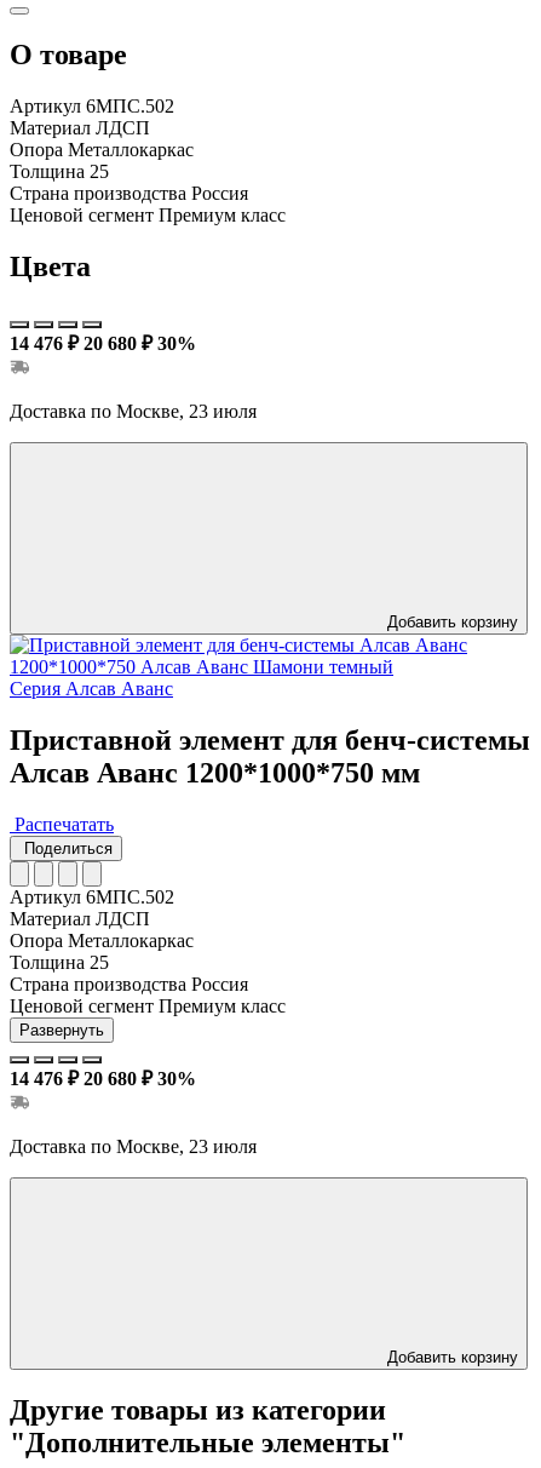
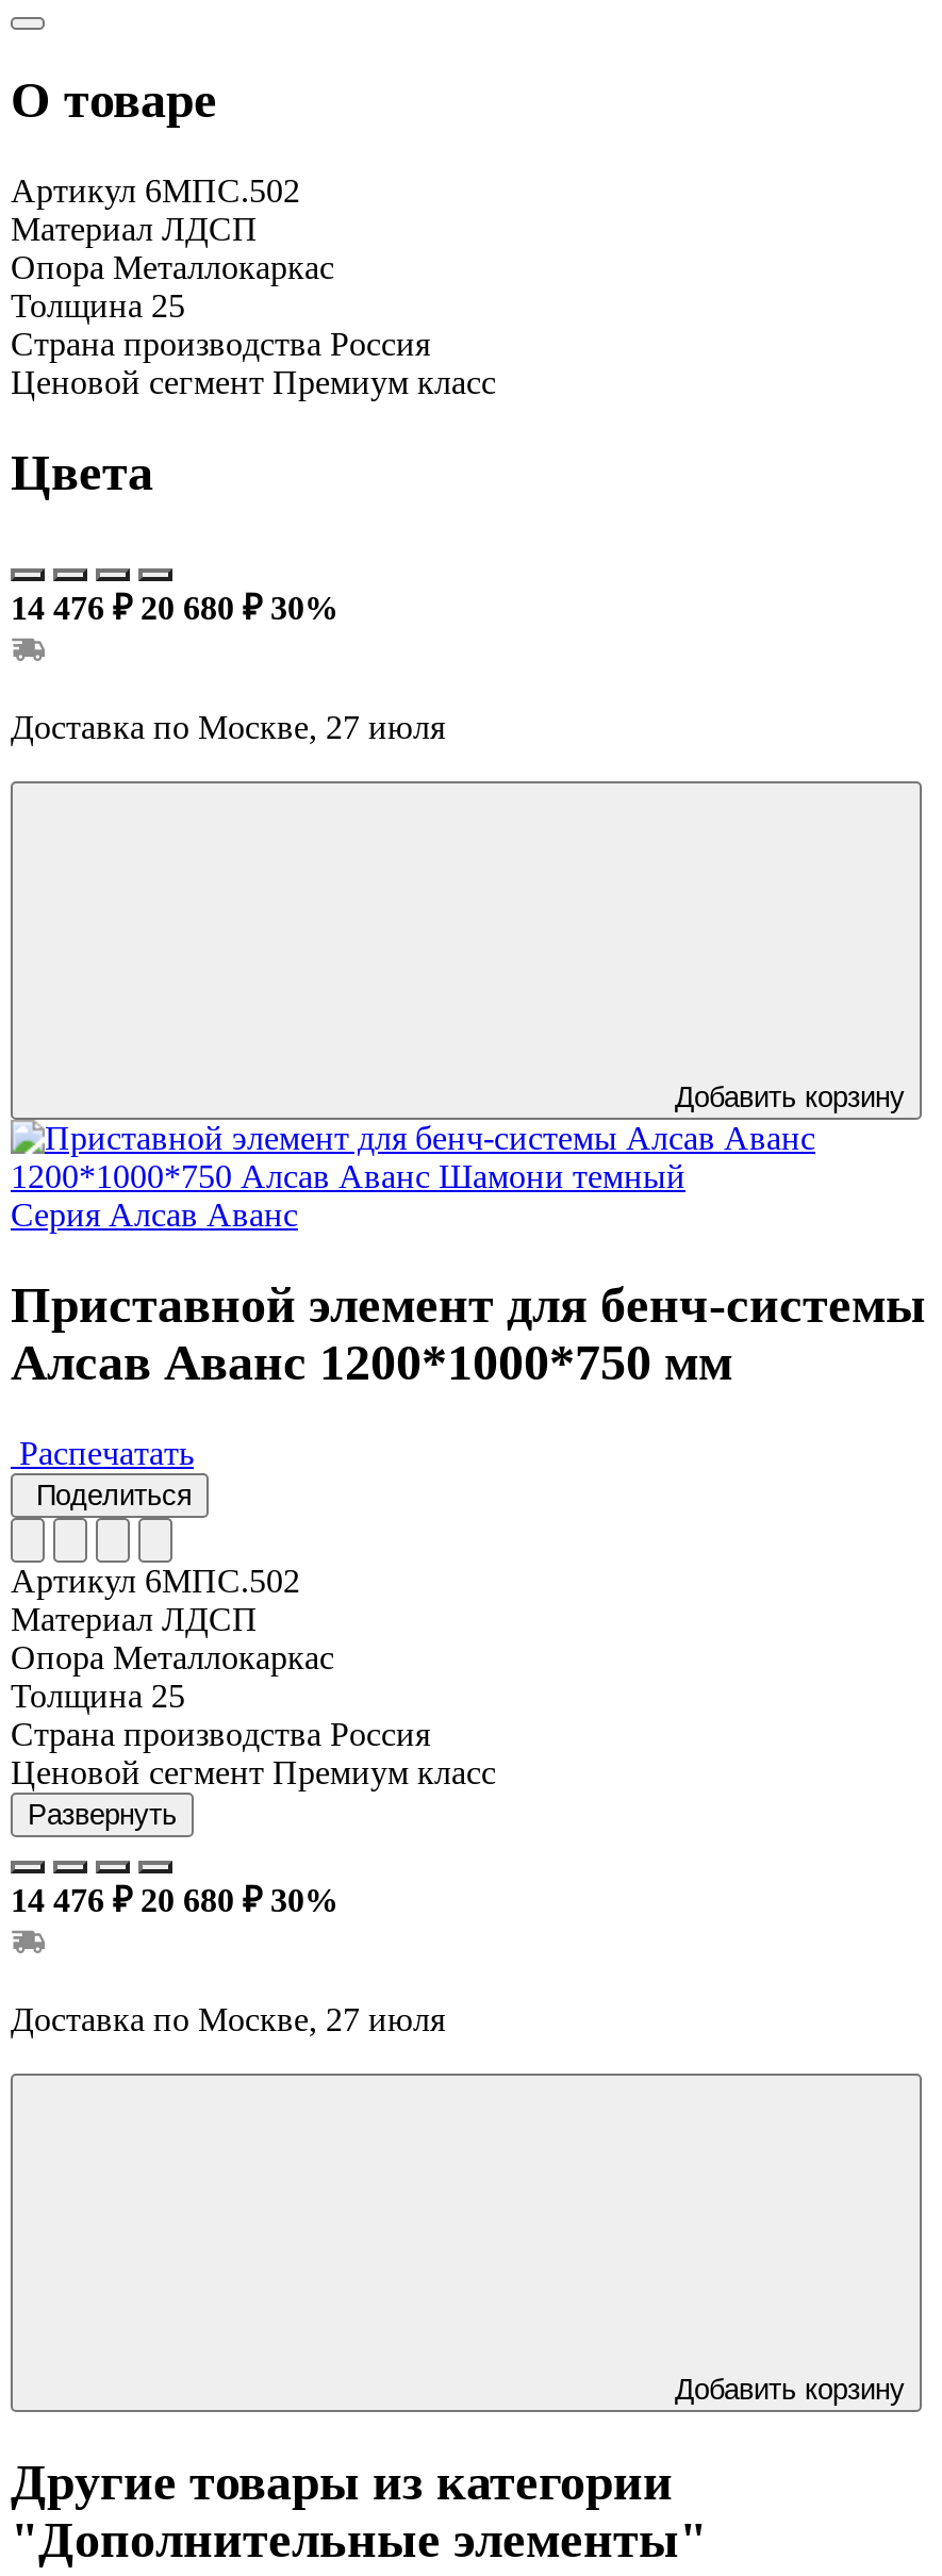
- Доставка по Москве, 23 июля
+ Доставка по Москве, 27 июля

- Доставка по Москве, 23 июля
+ Доставка по Москве, 27 июля
